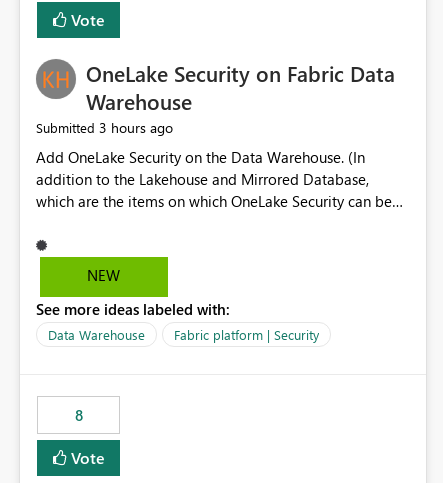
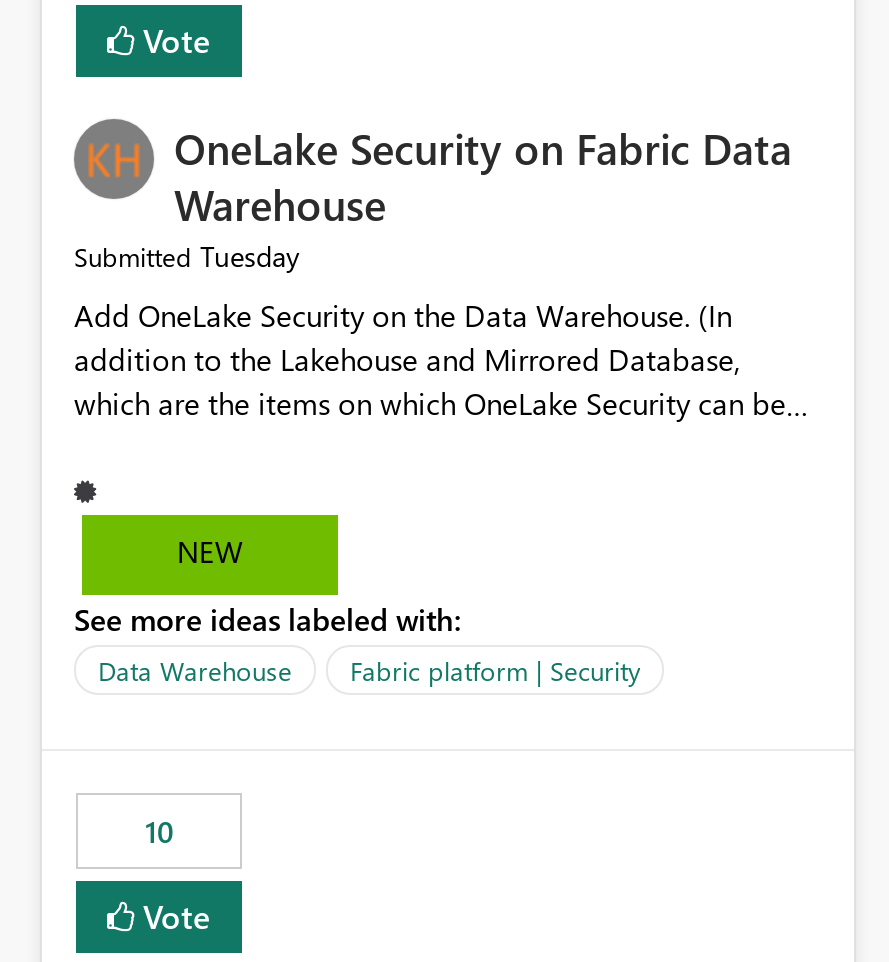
- Submitted 3 hours ago
+ Submitted Tuesday

- 8
+ 10
